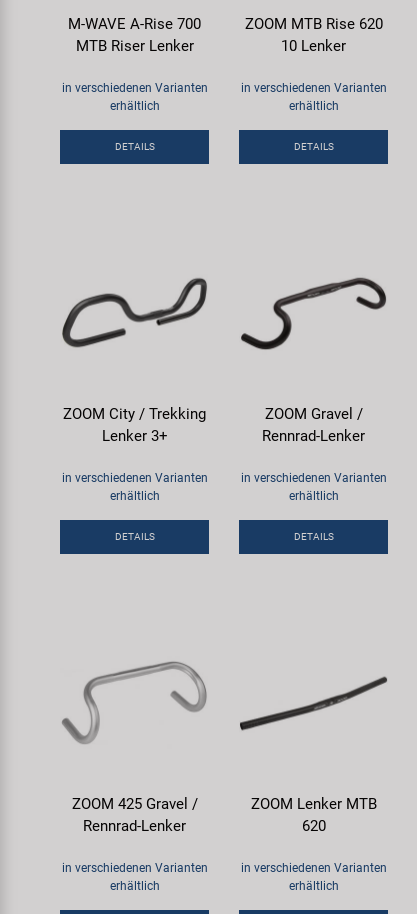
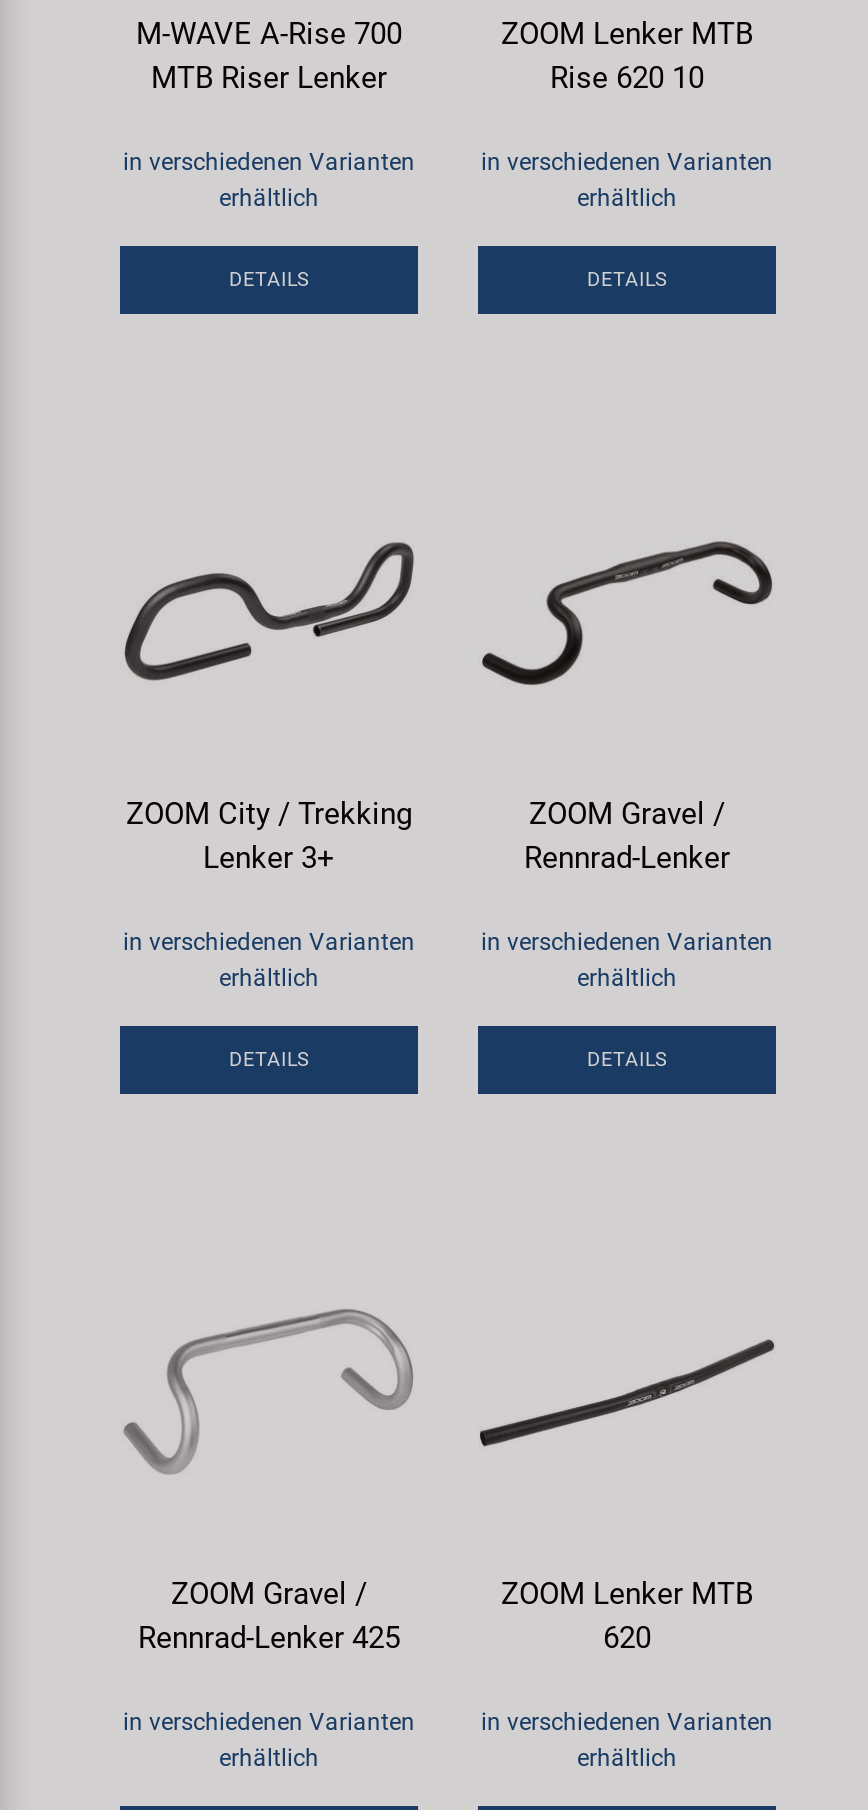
- ZOOM MTB Rise 620
- 10 Lenker
+ ZOOM Lenker MTB
+ Rise 620 10

- ZOOM 425 Gravel /
- Rennrad-Lenker
+ ZOOM Gravel /
+ Rennrad-Lenker 425
